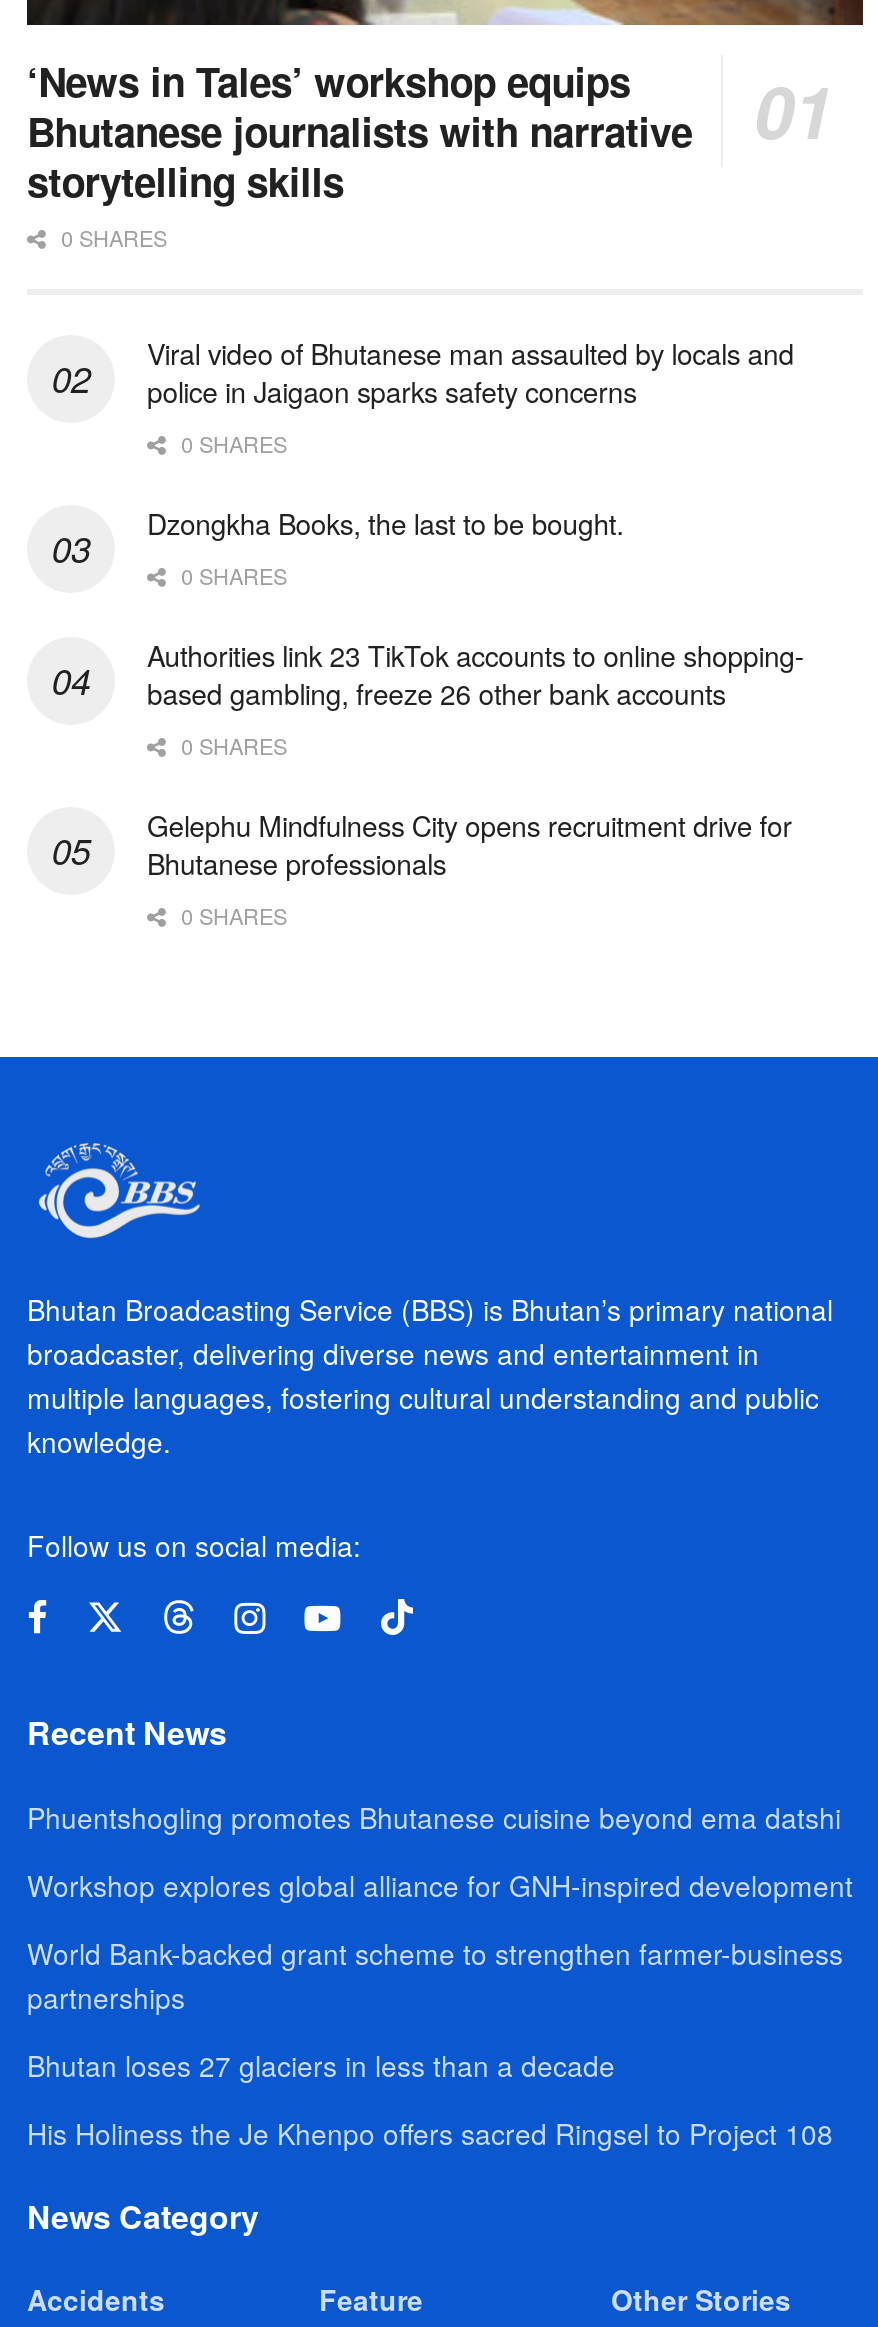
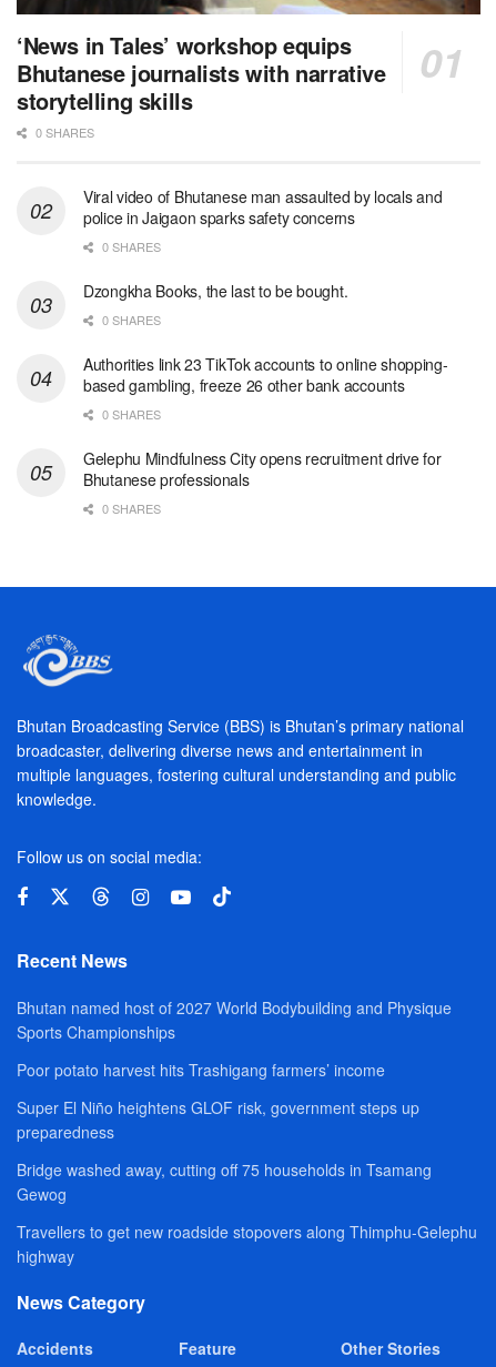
- Phuentshogling promotes Bhutanese cuisine beyond ema datshi
+ Bhutan named host of 2027 World Bodybuilding and Physique
+ Sports Championships

- Workshop explores global alliance for GNH-inspired development
+ Poor potato harvest hits Trashigang farmers’ income

- World Bank-backed grant scheme to strengthen farmer-business
- partnerships
+ Super El Niño heightens GLOF risk, government steps up
+ preparedness

- Bhutan loses 27 glaciers in less than a decade
+ Bridge washed away, cutting off 75 households in Tsamang
+ Gewog

- His Holiness the Je Khenpo offers sacred Ringsel to Project 108
+ Travellers to get new roadside stopovers along Thimphu-Gelephu
+ highway
